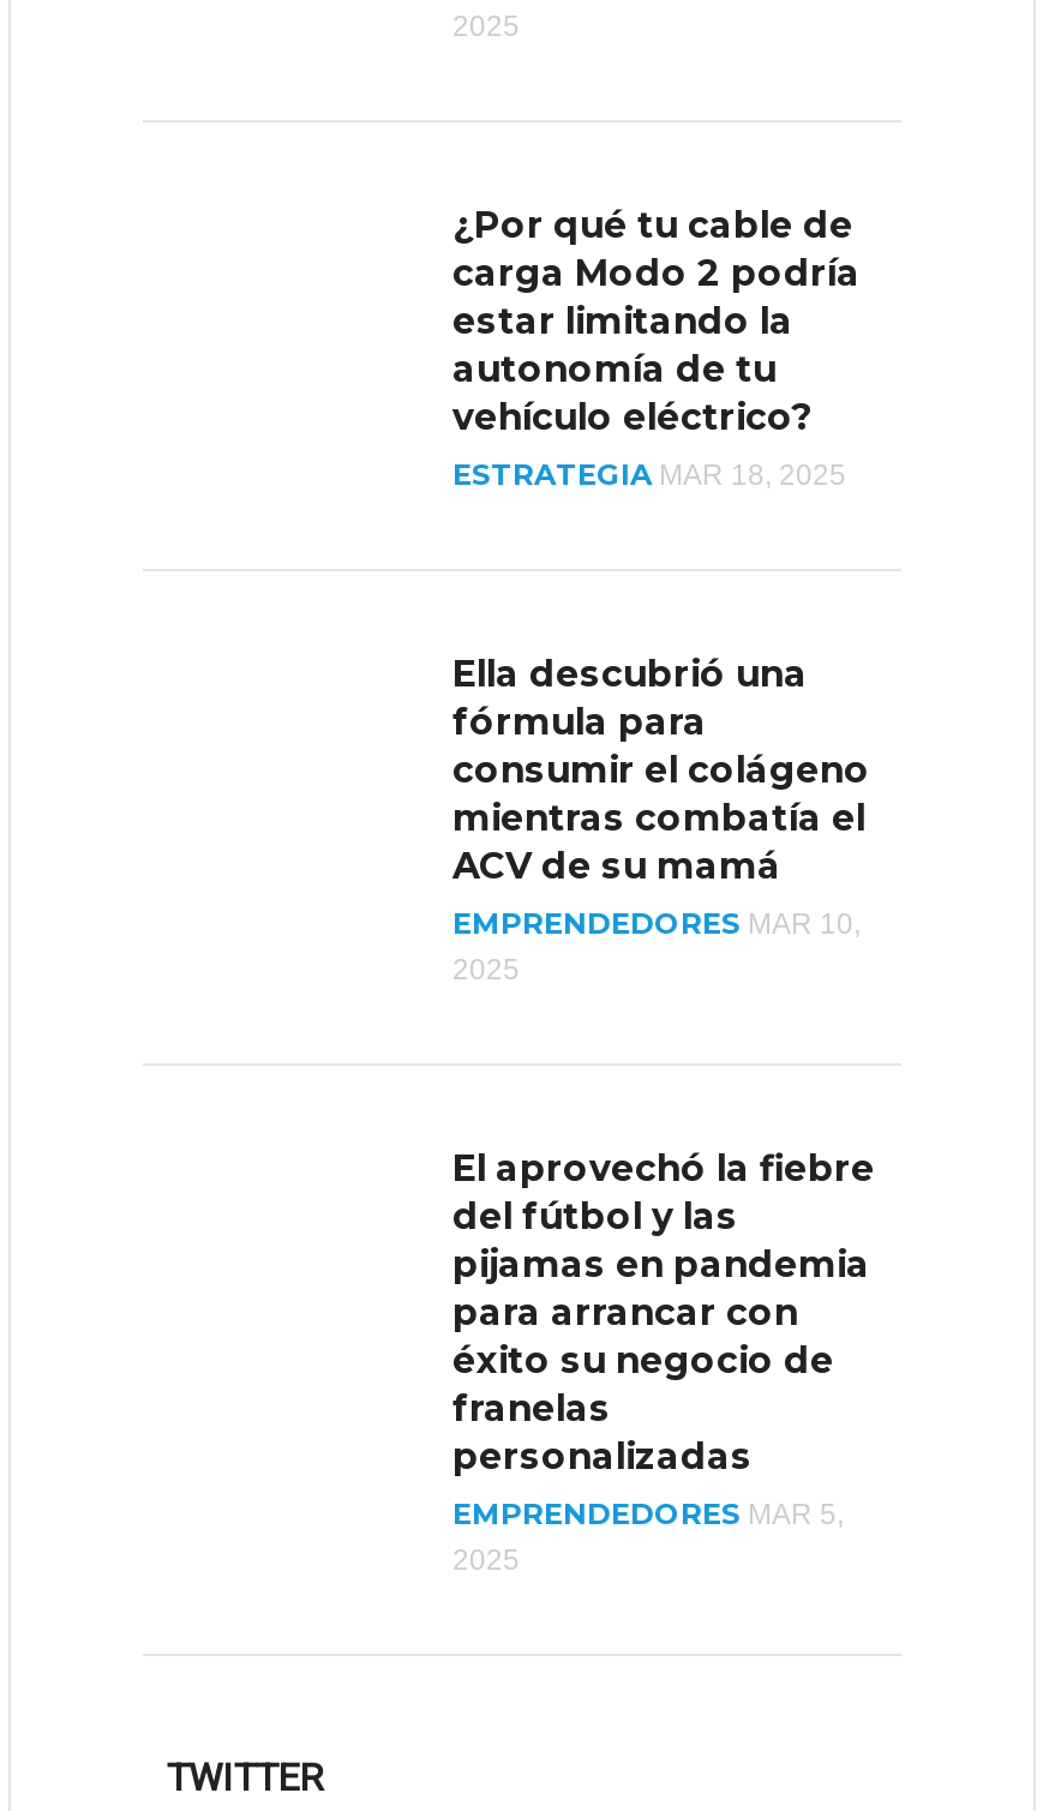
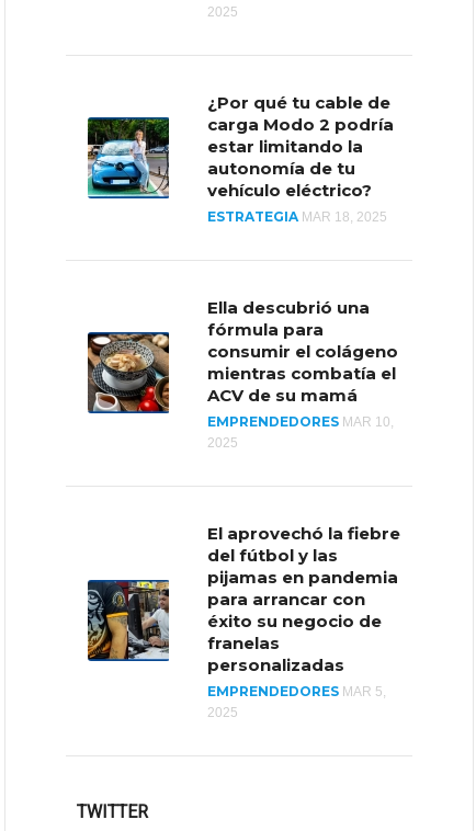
+ [image]

+ [image]

+ [image]
